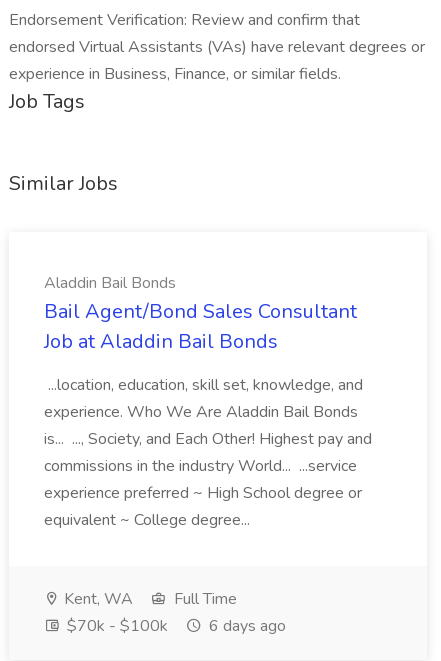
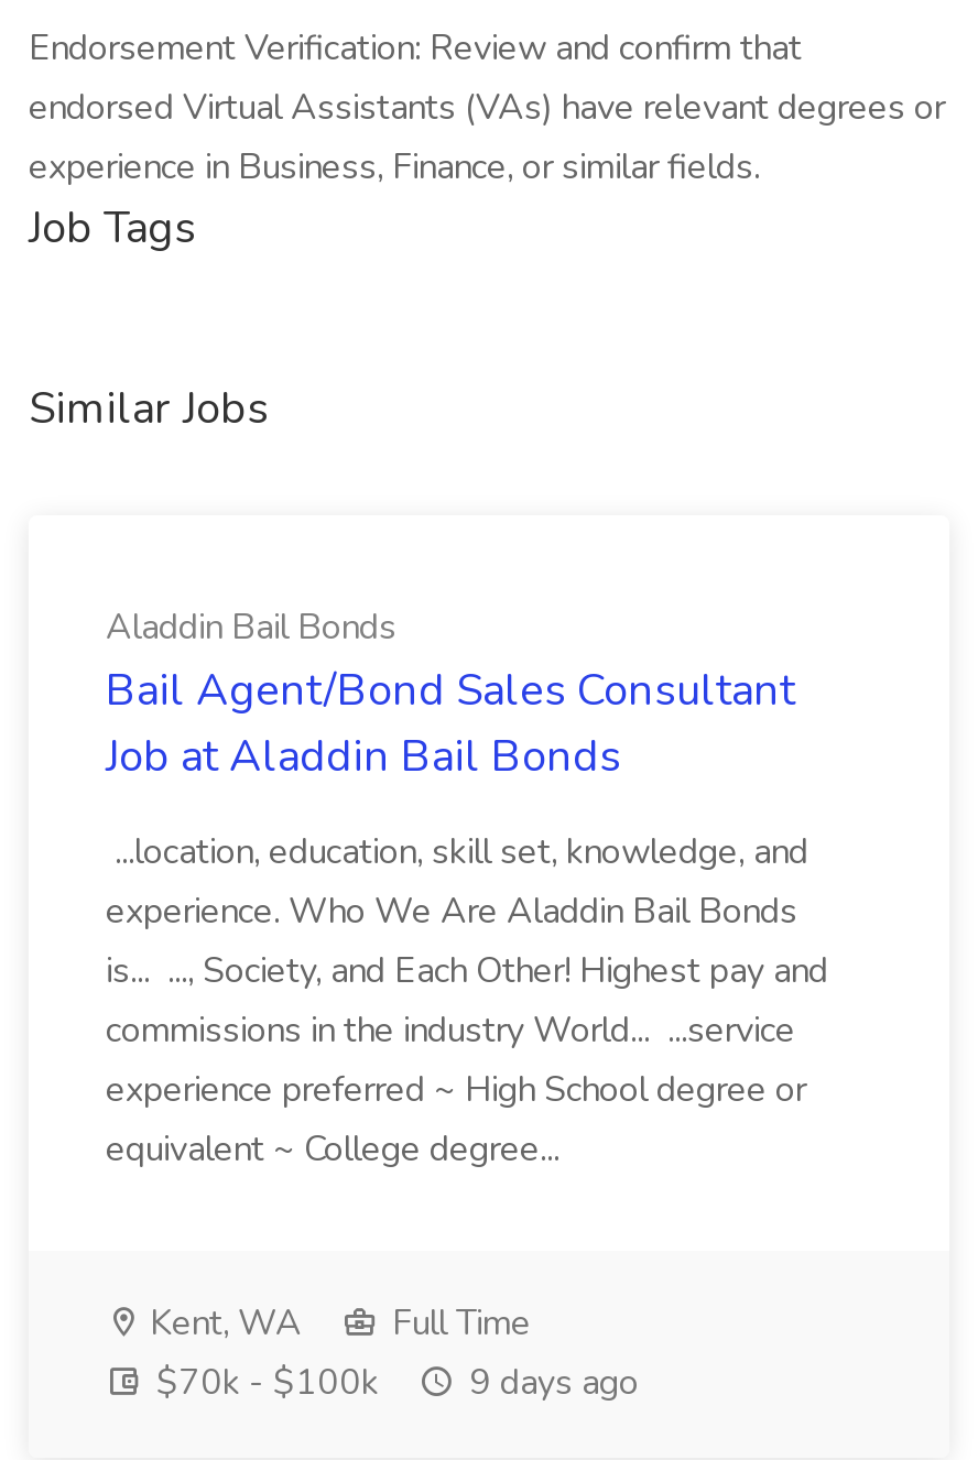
- $70k - $100k 6 days ago
+ $70k - $100k 9 days ago
